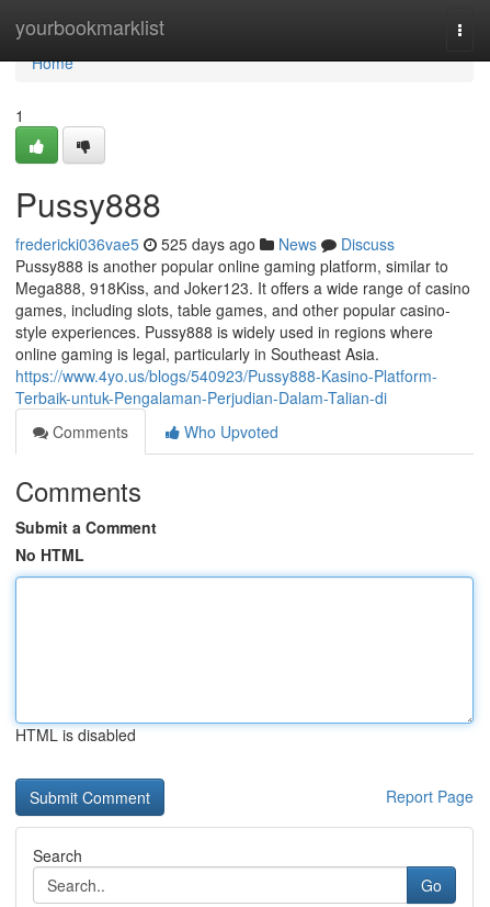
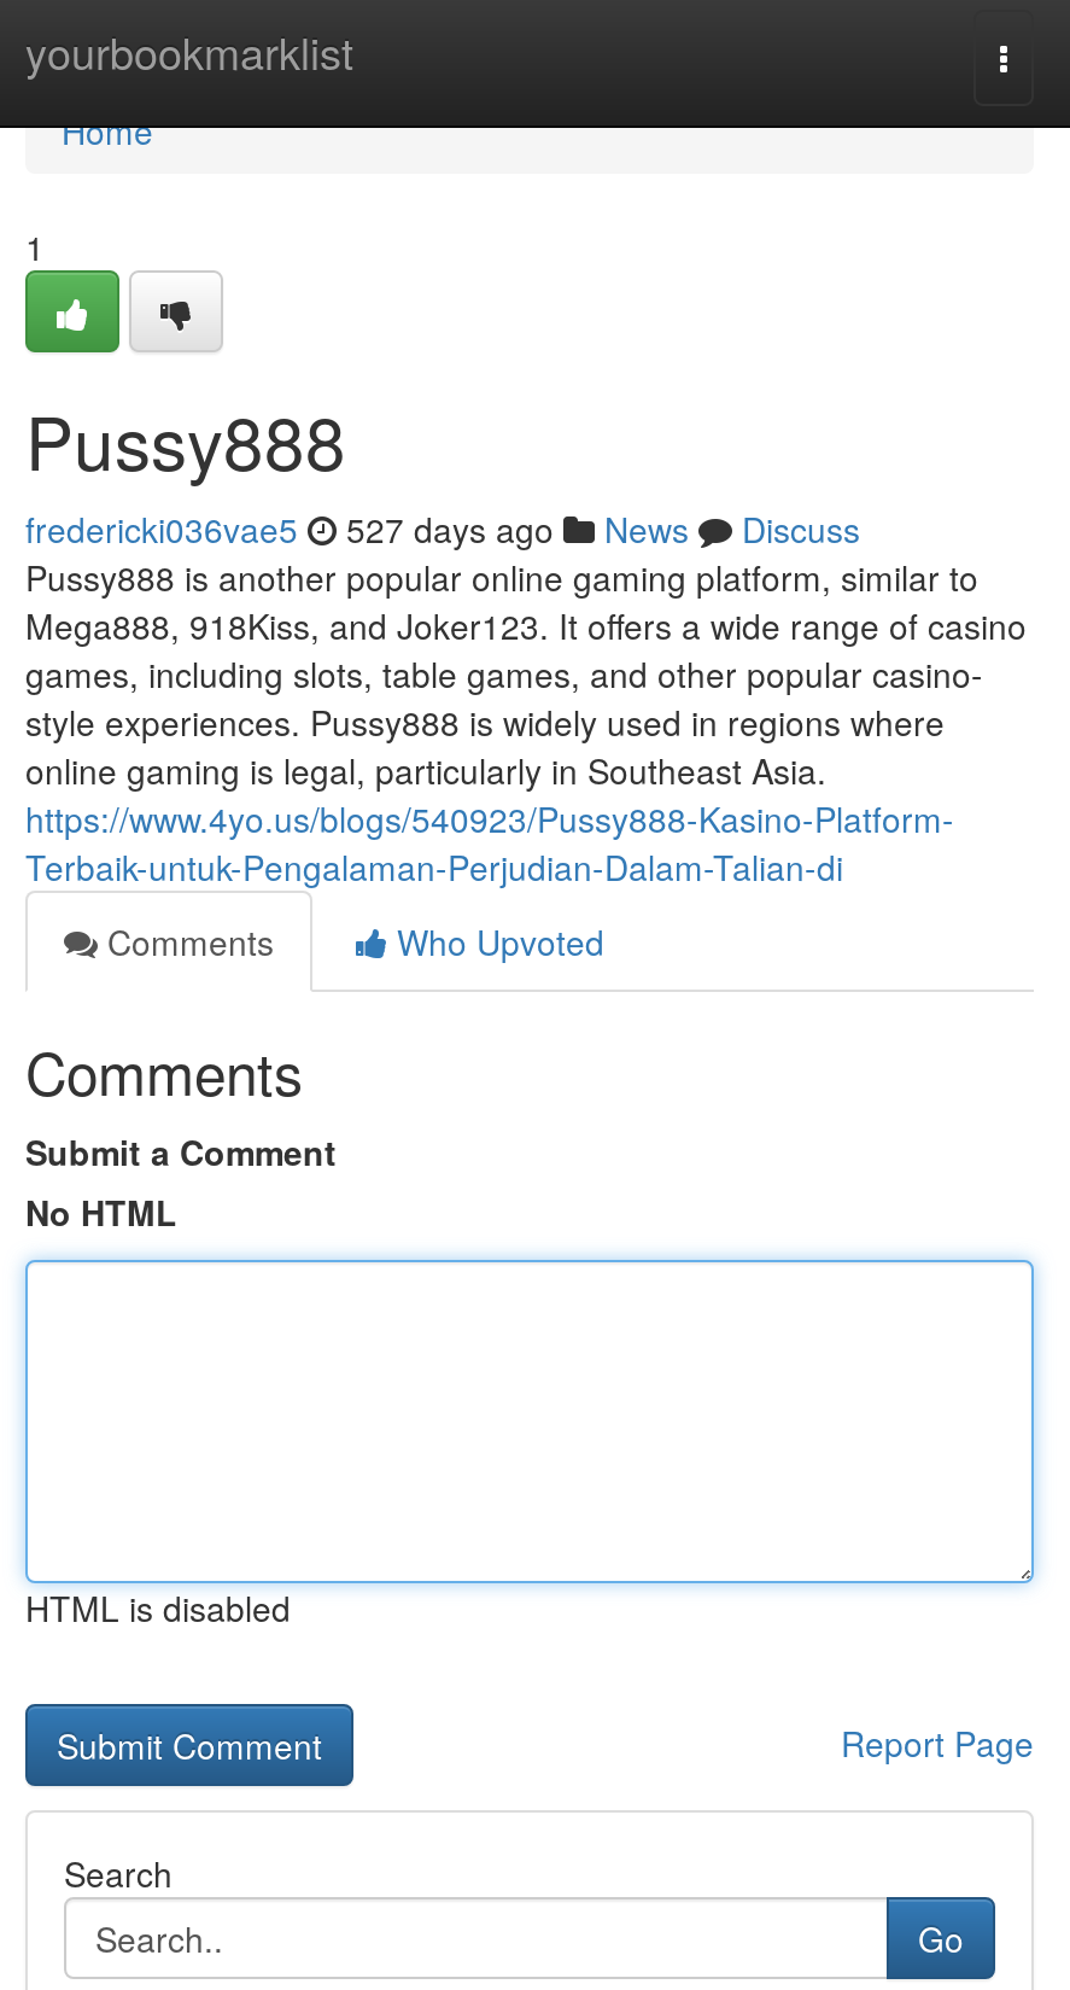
- fredericki036vae5 525 days ago News Discuss
+ fredericki036vae5 527 days ago News Discuss
